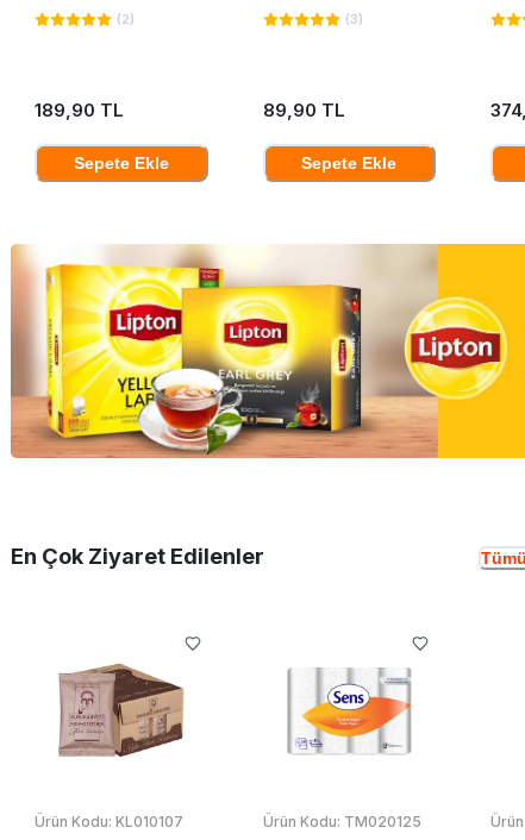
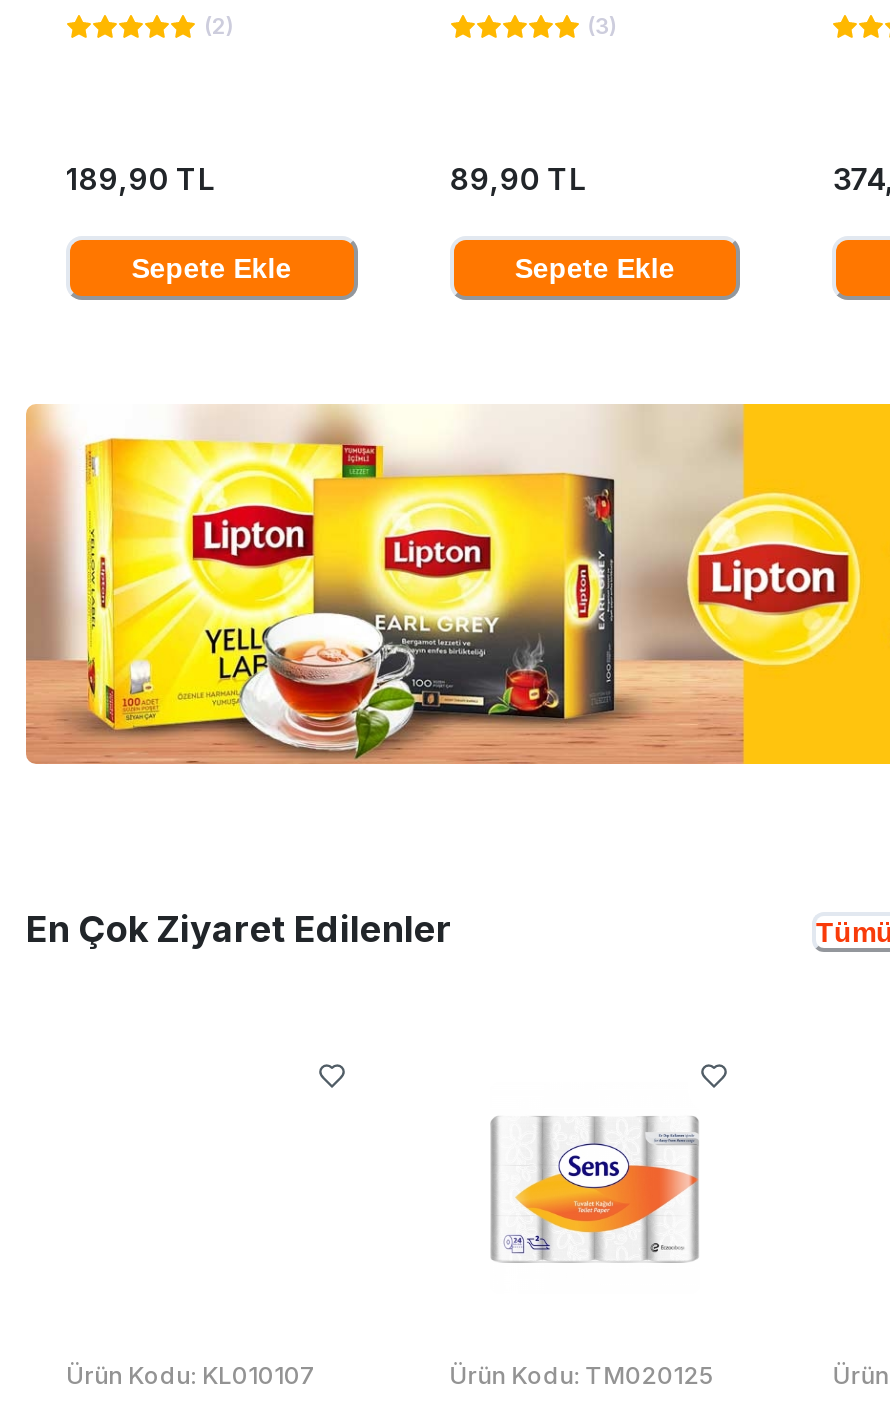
- [image]
